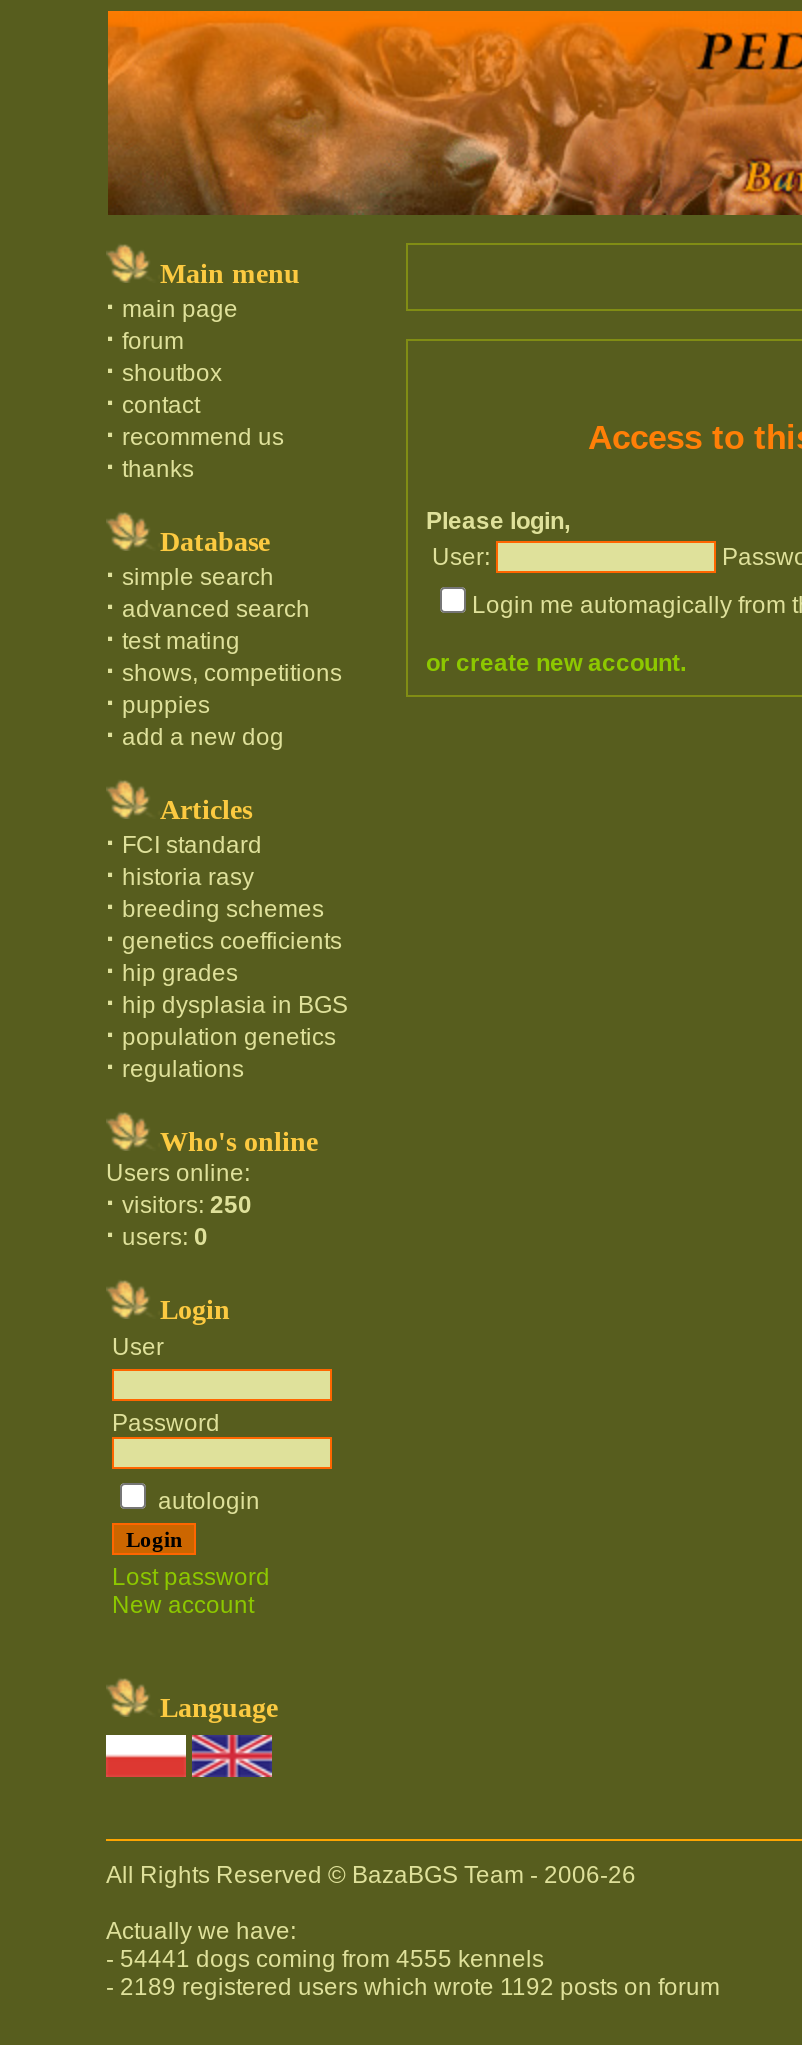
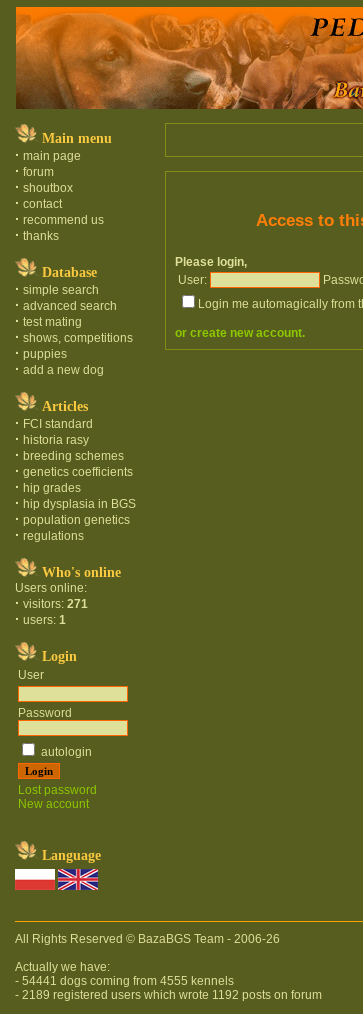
- · visitors: 250
+ · visitors: 271

- · users: 0
+ · users: 1
